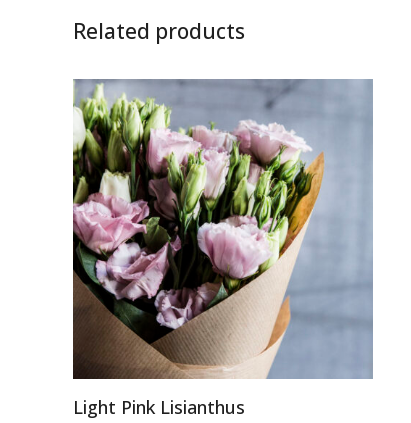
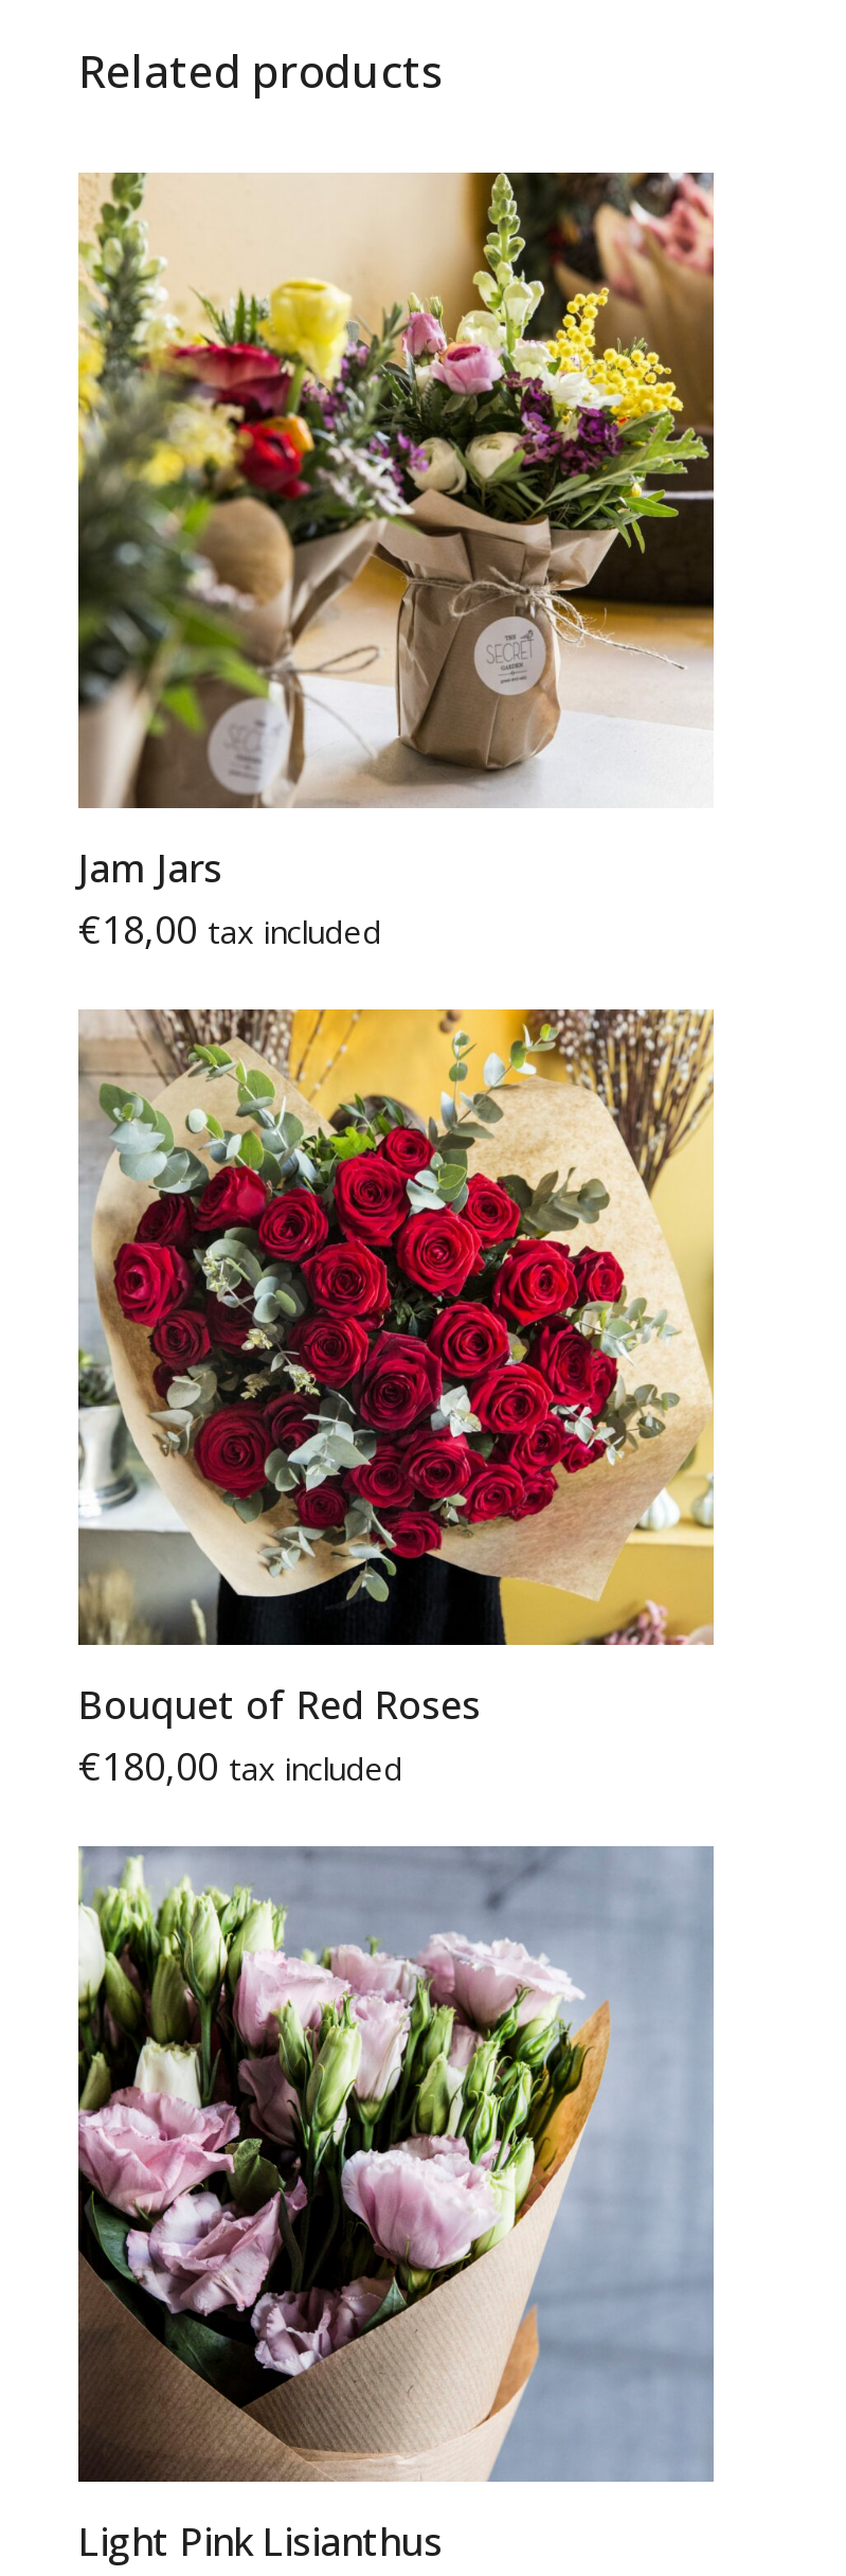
+ [image]
+ Jam Jars
+ €18,00 tax included

+ [image]
+ Bouquet of Red Roses
+ €180,00 tax included
